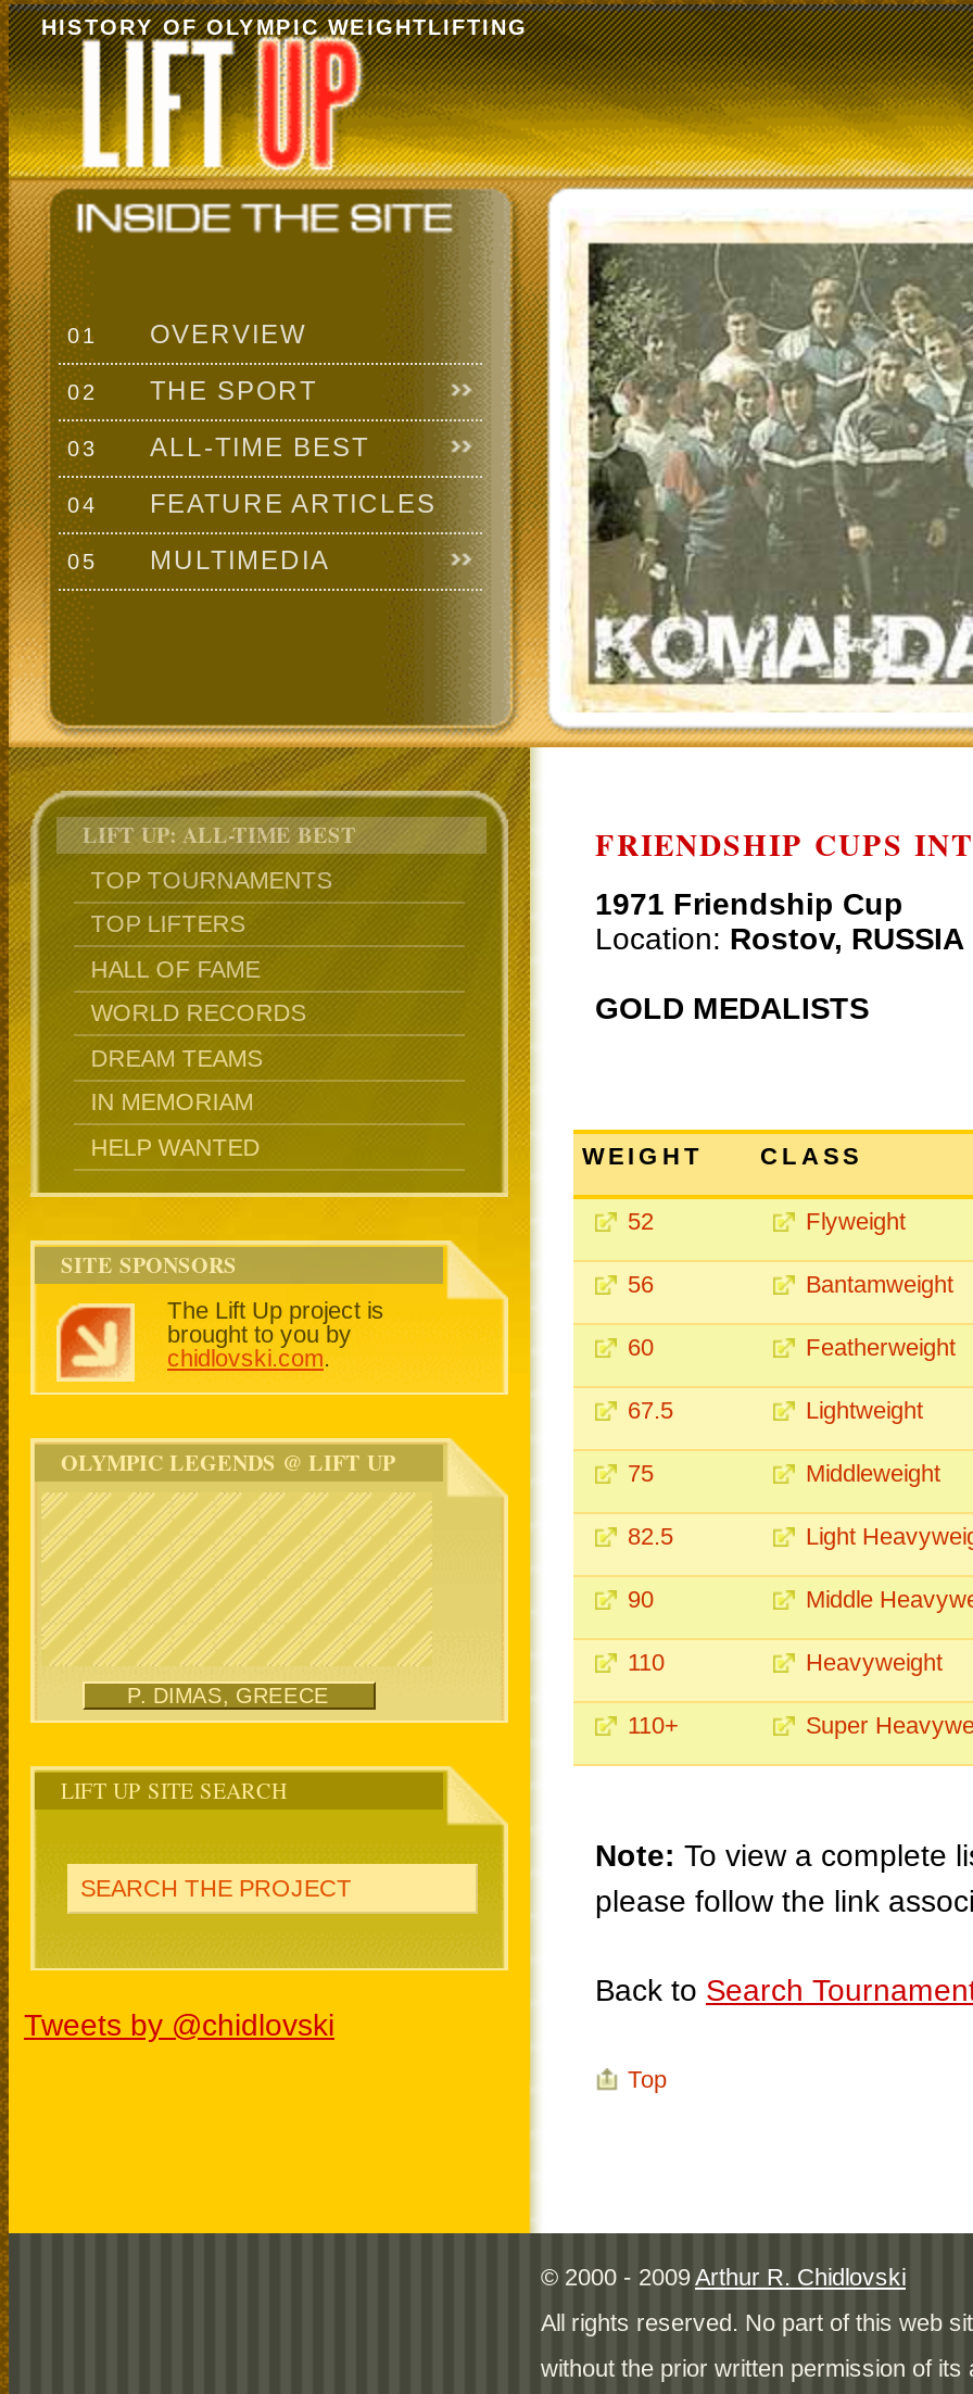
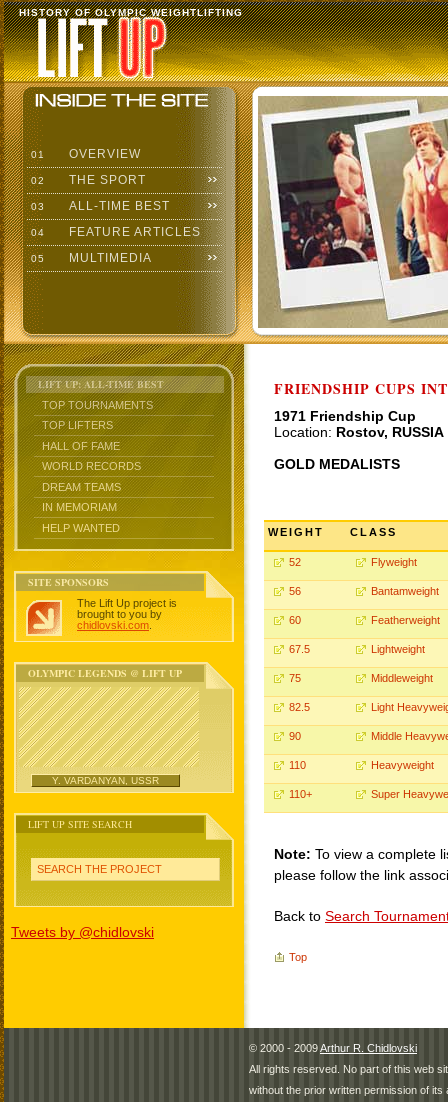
- [image]
+ [image]

- P. DIMAS, GREECE
+ Y. VARDANYAN, USSR
